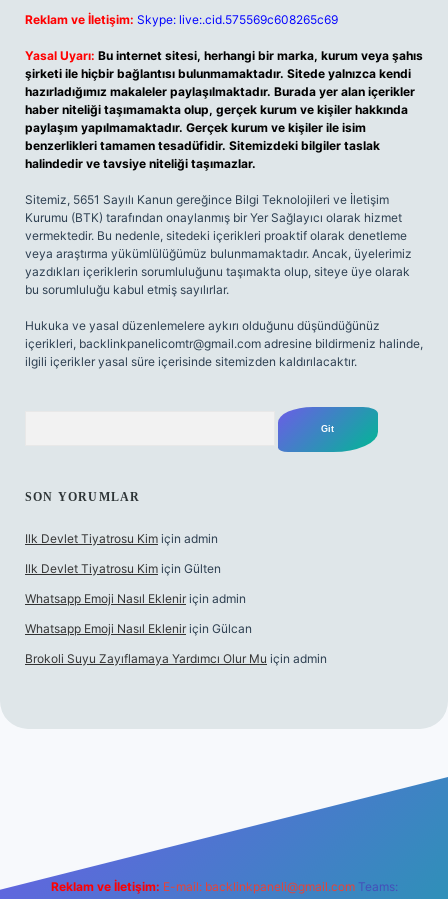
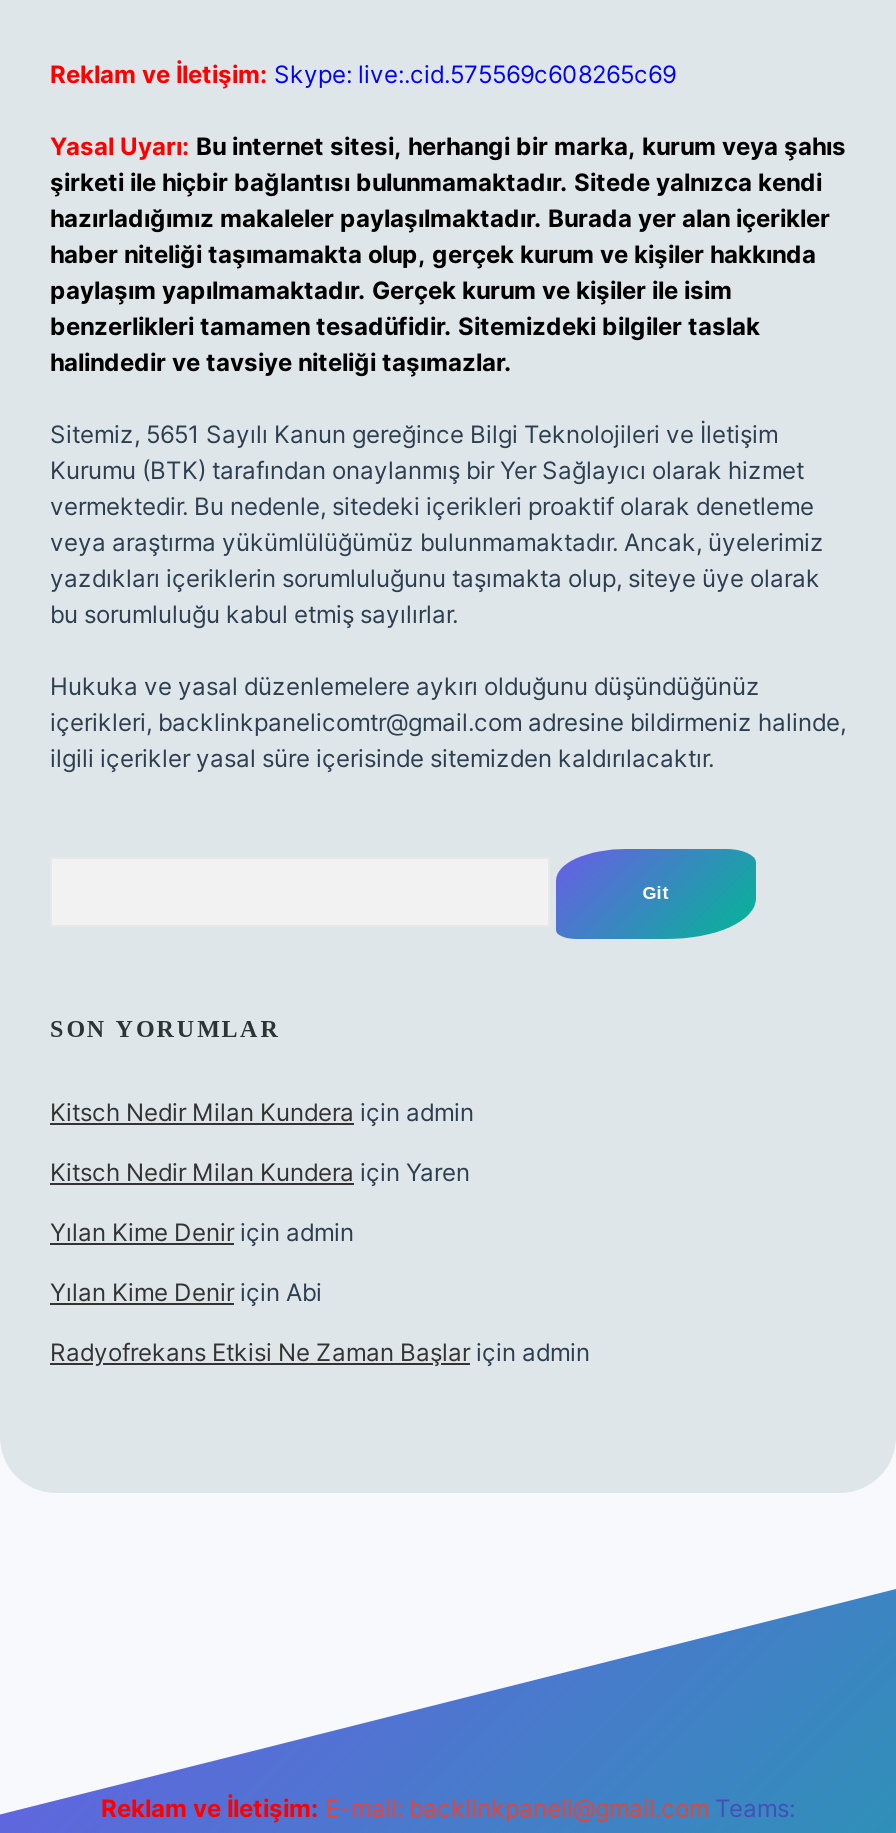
- Ilk Devlet Tiyatrosu Kim için admin
+ Kitsch Nedir Milan Kundera için admin

- Ilk Devlet Tiyatrosu Kim için Gülten
+ Kitsch Nedir Milan Kundera için Yaren

- Whatsapp Emoji Nasıl Eklenir için admin
+ Yılan Kime Denir için admin

- Whatsapp Emoji Nasıl Eklenir için Gülcan
+ Yılan Kime Denir için Abi

- Brokoli Suyu Zayıflamaya Yardımcı Olur Mu için admin
+ Radyofrekans Etkisi Ne Zaman Başlar için admin
